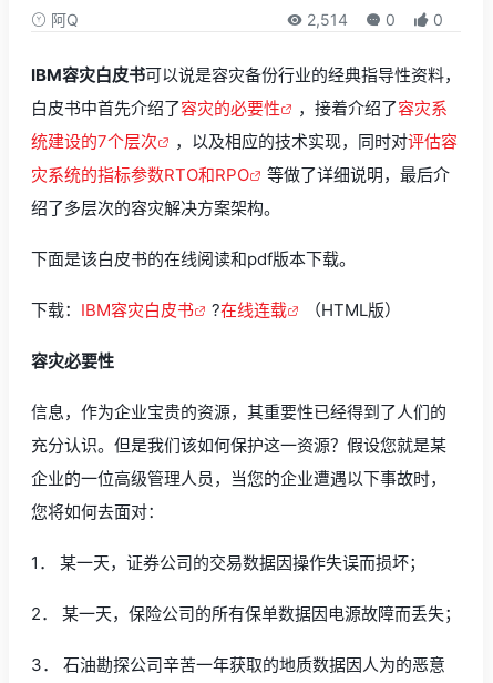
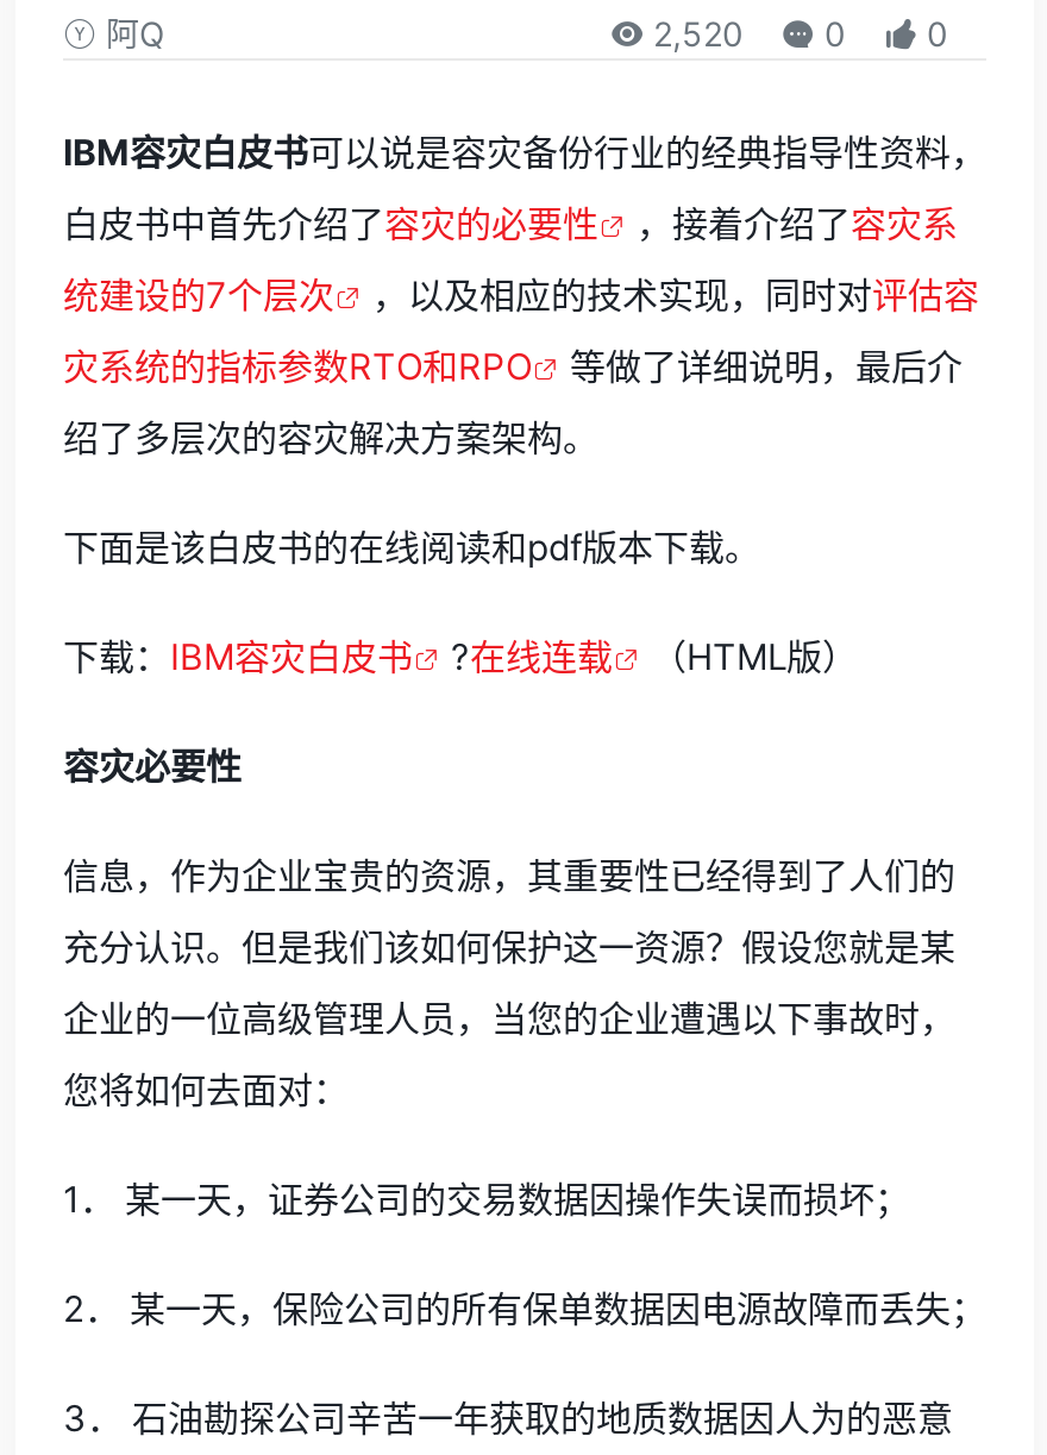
- 2,514 0 0
+ 2,520 0 0
